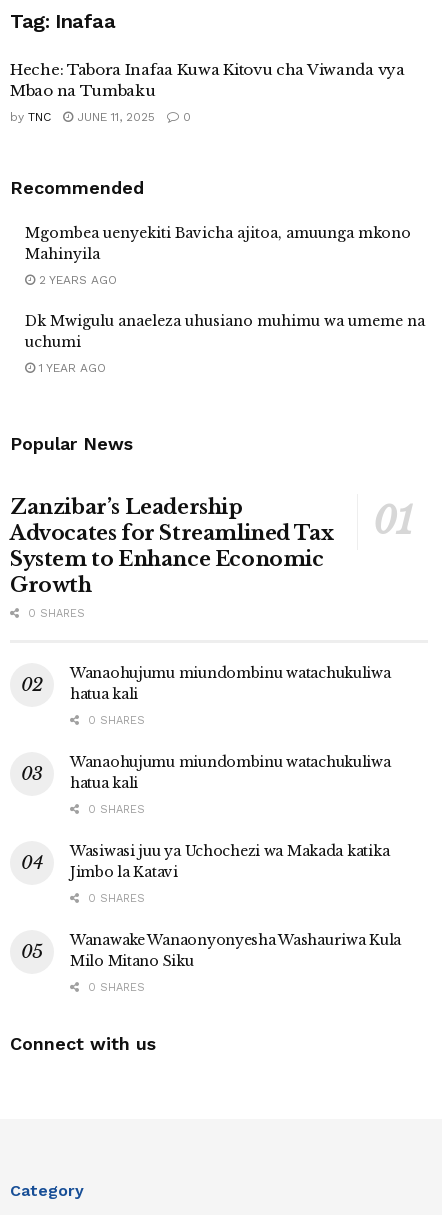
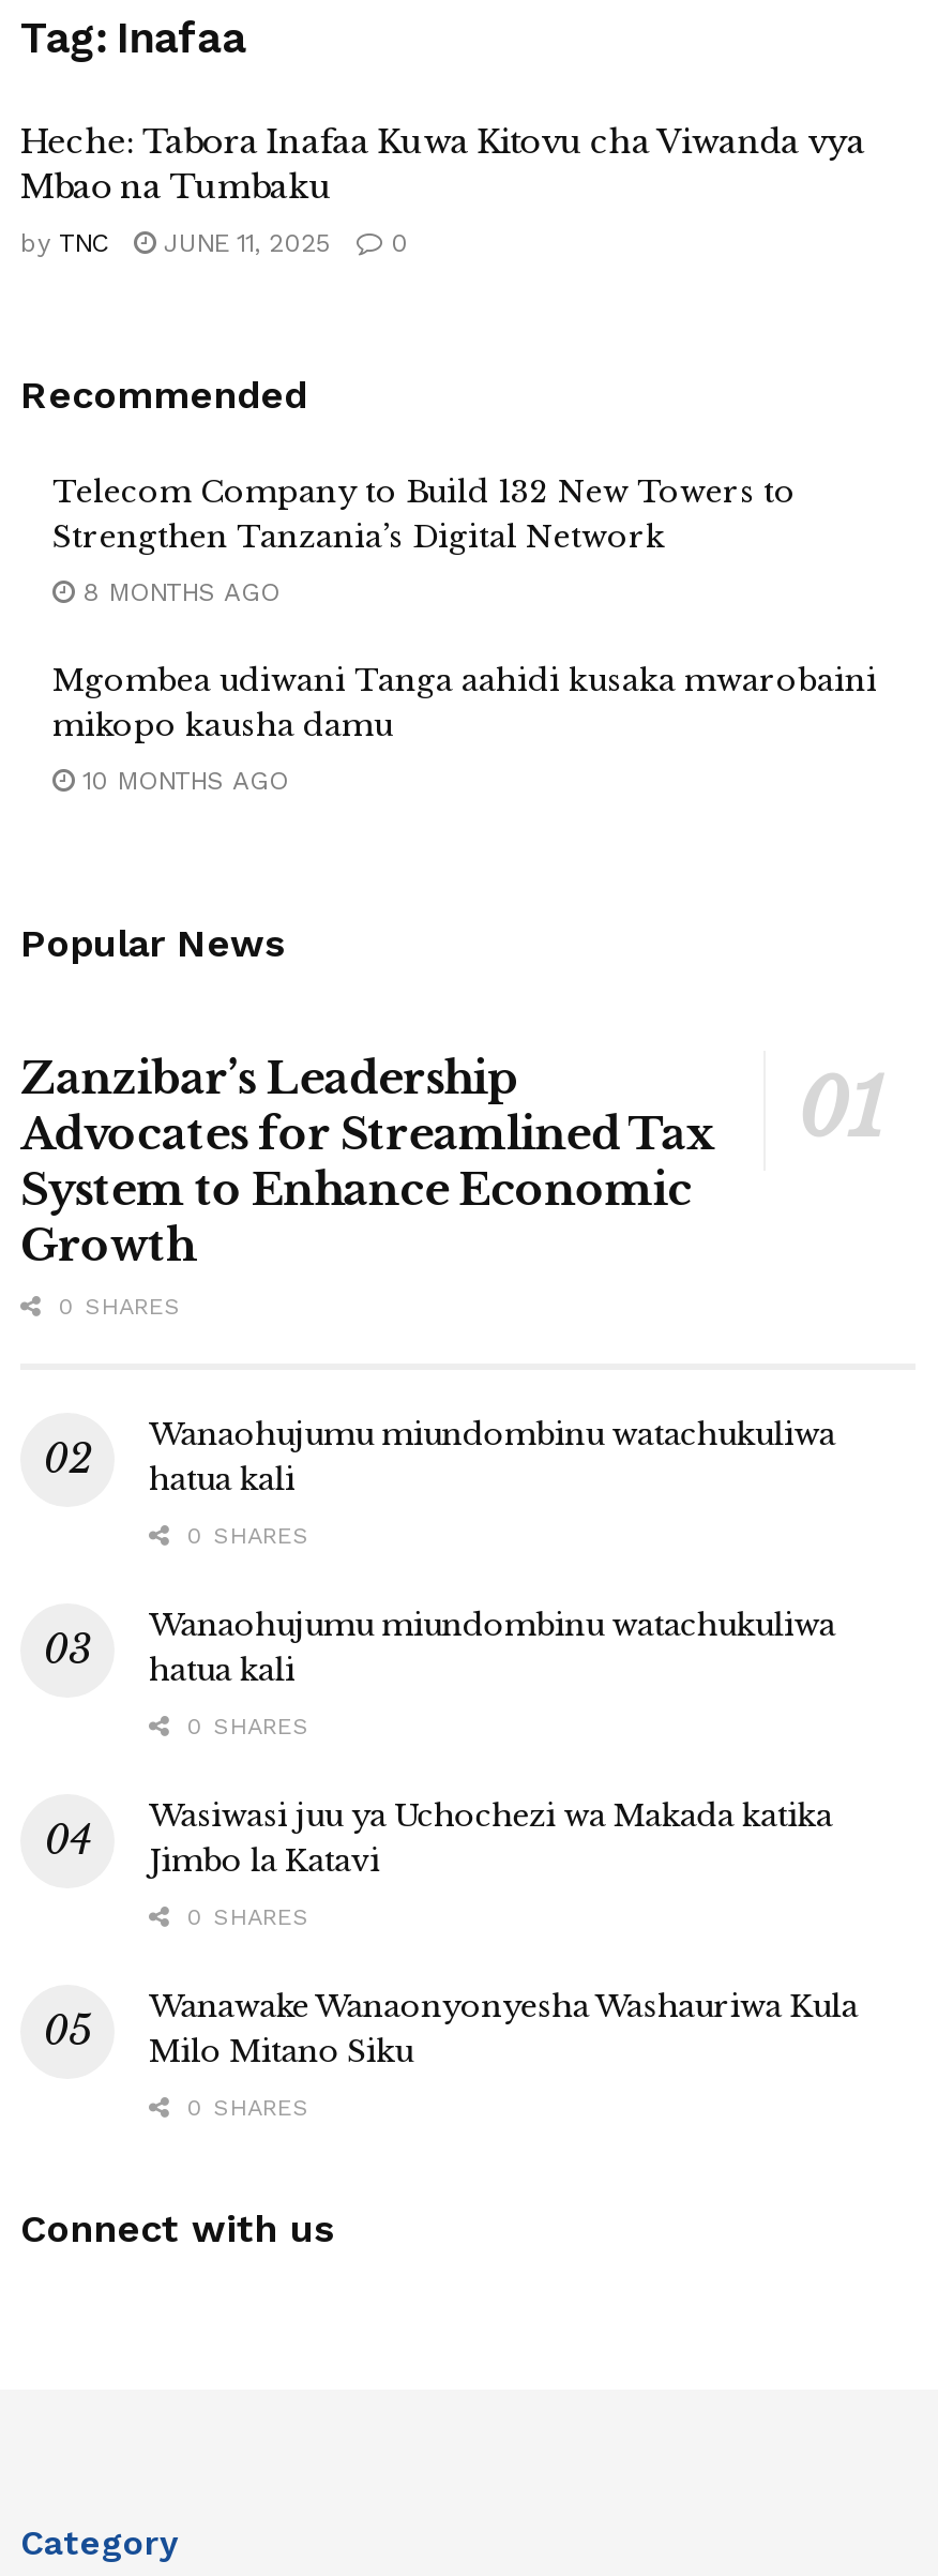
- Mgombea uenyekiti Bavicha ajitoa, amuunga mkono
- Mahinyila
+ Telecom Company to Build 132 New Towers to
+ Strengthen Tanzania’s Digital Network

- 2 YEARS AGO
+ 8 MONTHS AGO

- Dk Mwigulu anaeleza uhusiano muhimu wa umeme na
- uchumi
+ Mgombea udiwani Tanga aahidi kusaka mwarobaini
+ mikopo kausha damu

- 1 YEAR AGO
+ 10 MONTHS AGO
